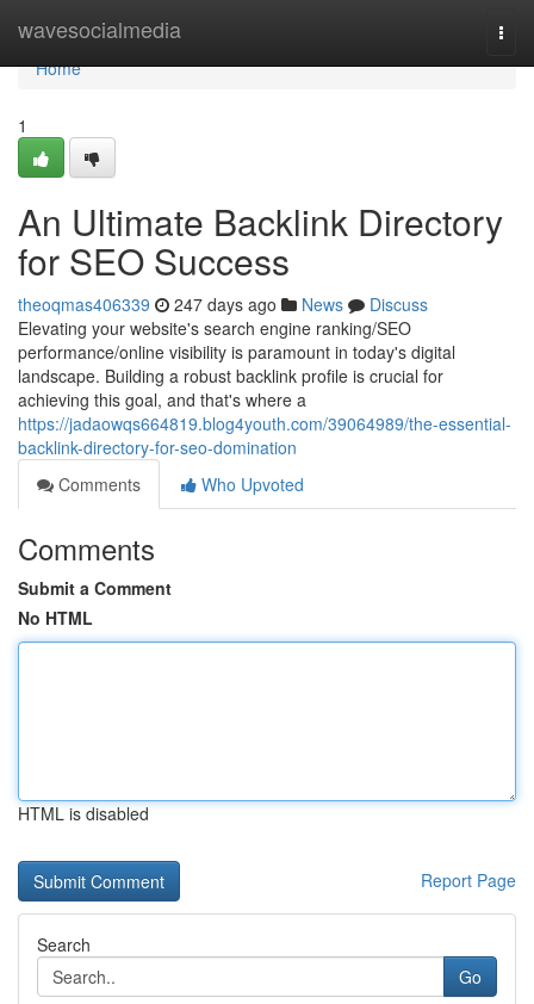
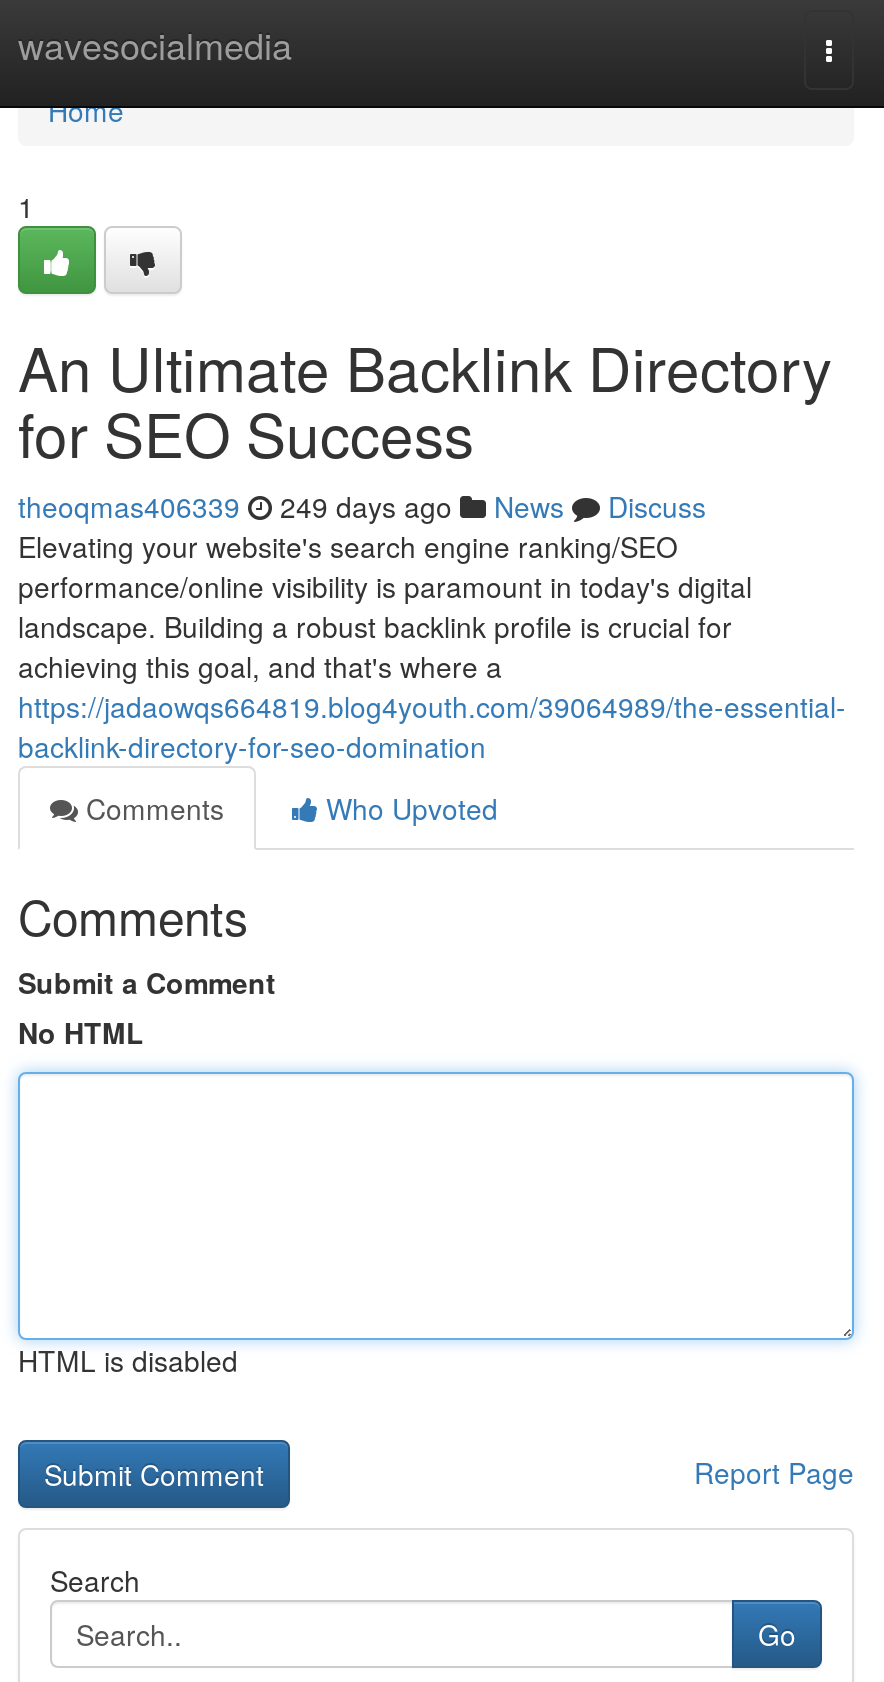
- theoqmas406339 247 days ago News Discuss
+ theoqmas406339 249 days ago News Discuss
